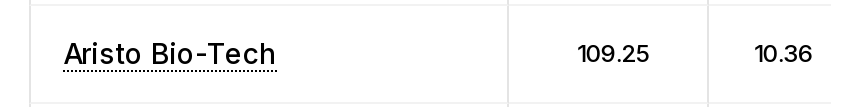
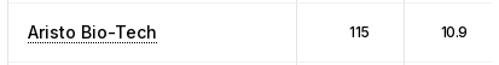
- 109.25
+ 115

- 10.36
+ 10.9
